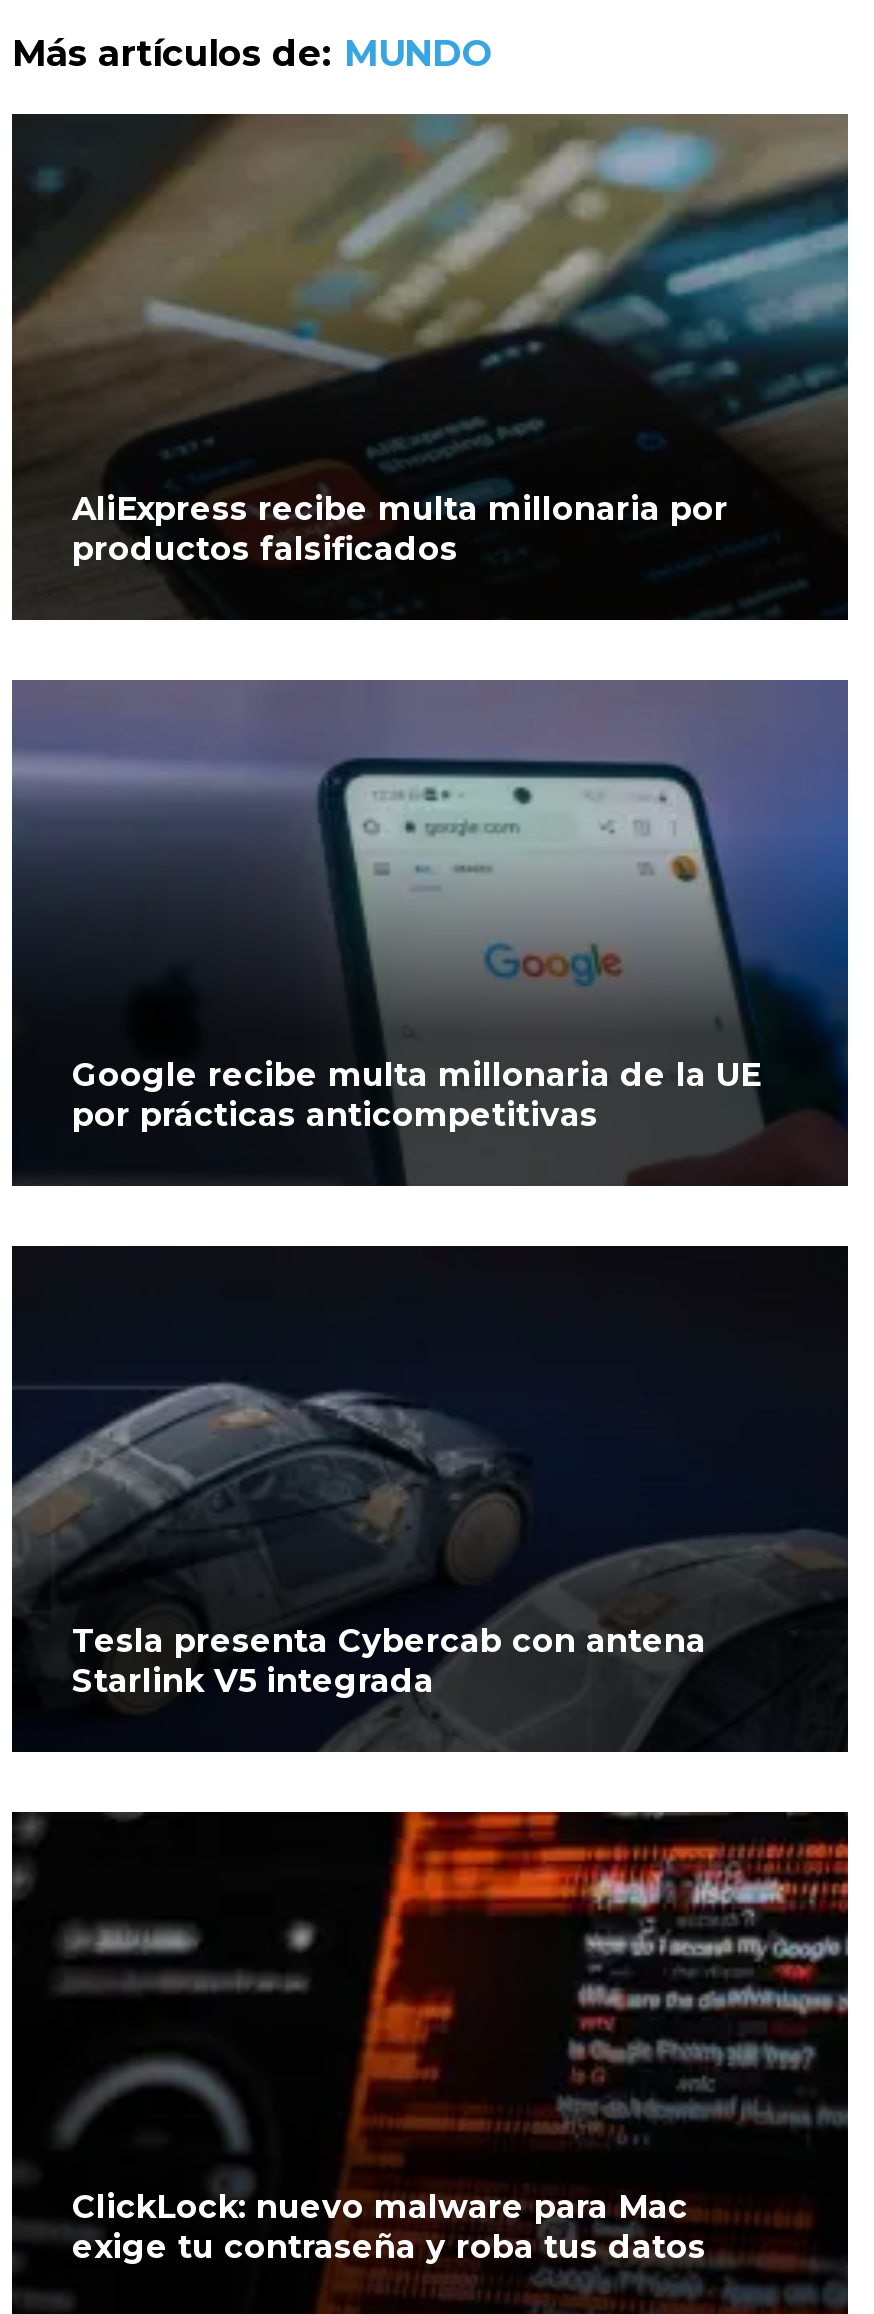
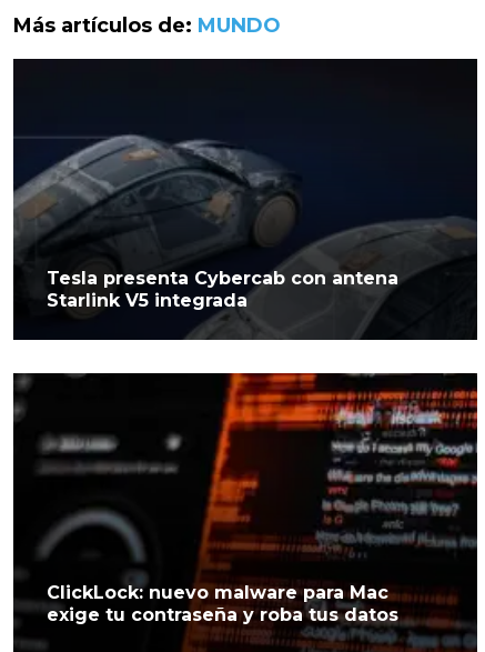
- [image]
- AliExpress recibe multa millonaria por
- productos falsificados

- [image]
- Google recibe multa millonaria de la UE
- por prácticas anticompetitivas
